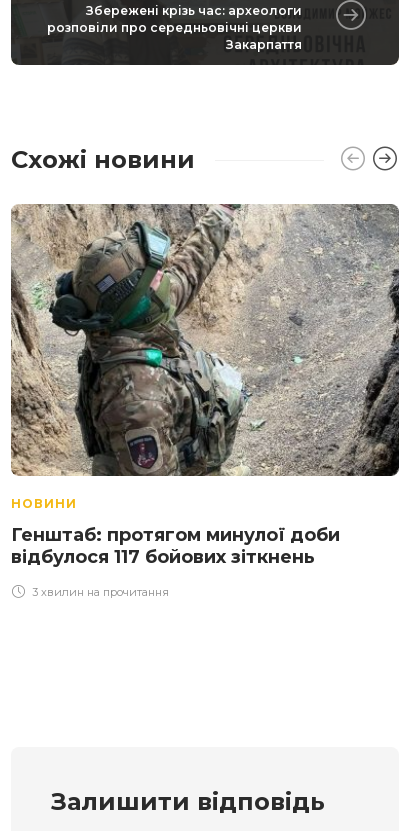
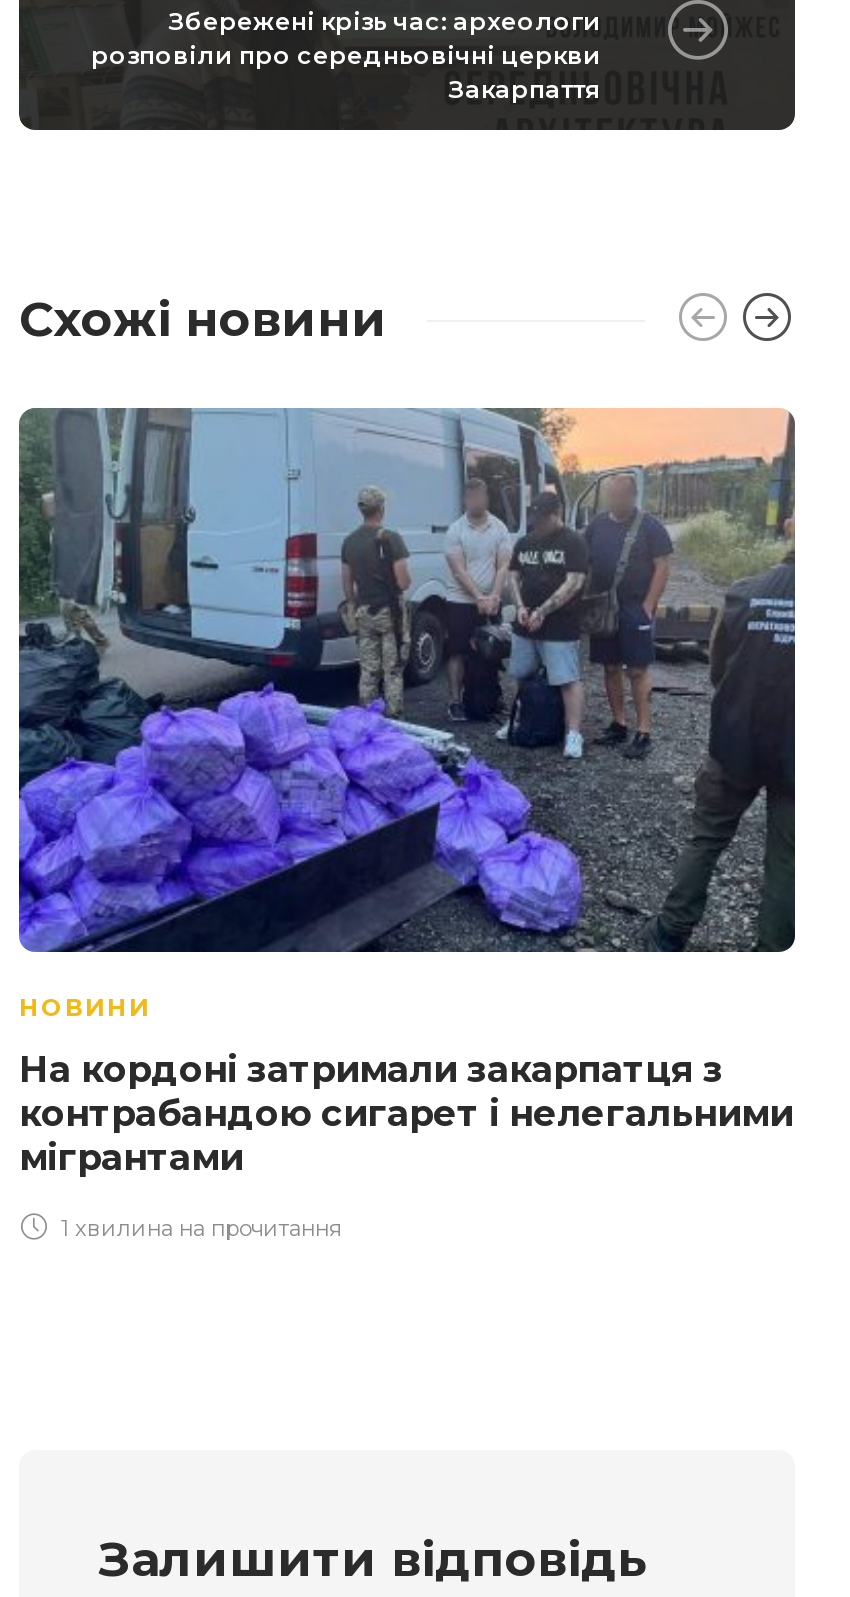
- [image]
+ [image]

- Генштаб: протягом минулої доби
- відбулося 117 бойових зіткнень
+ На кордоні затримали закарпатця з
+ контрабандою сигарет і нелегальними
+ мігрантами

- 3 хвилин на прочитання
+ 1 хвилина на прочитання
